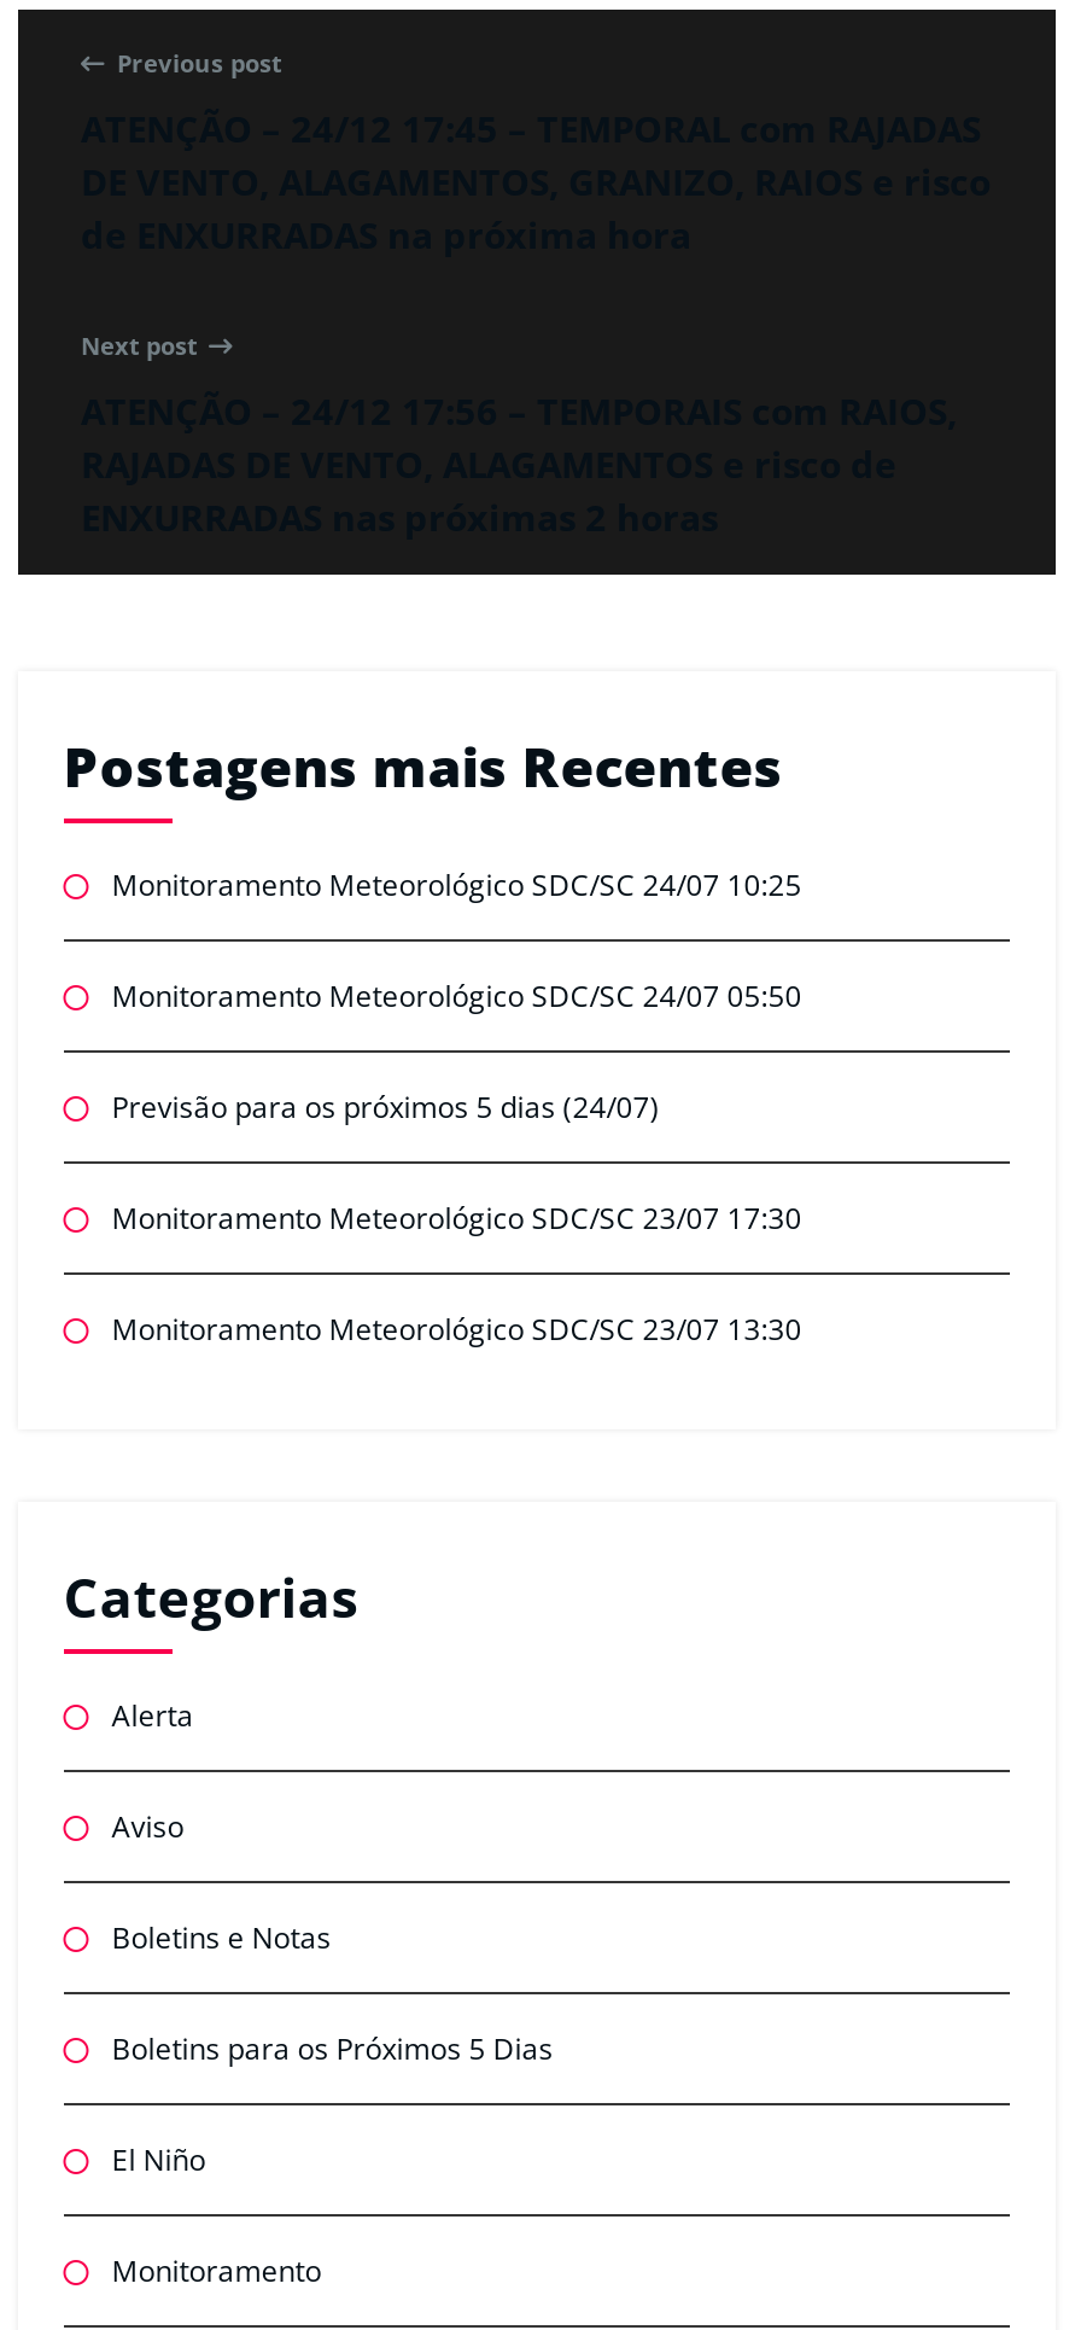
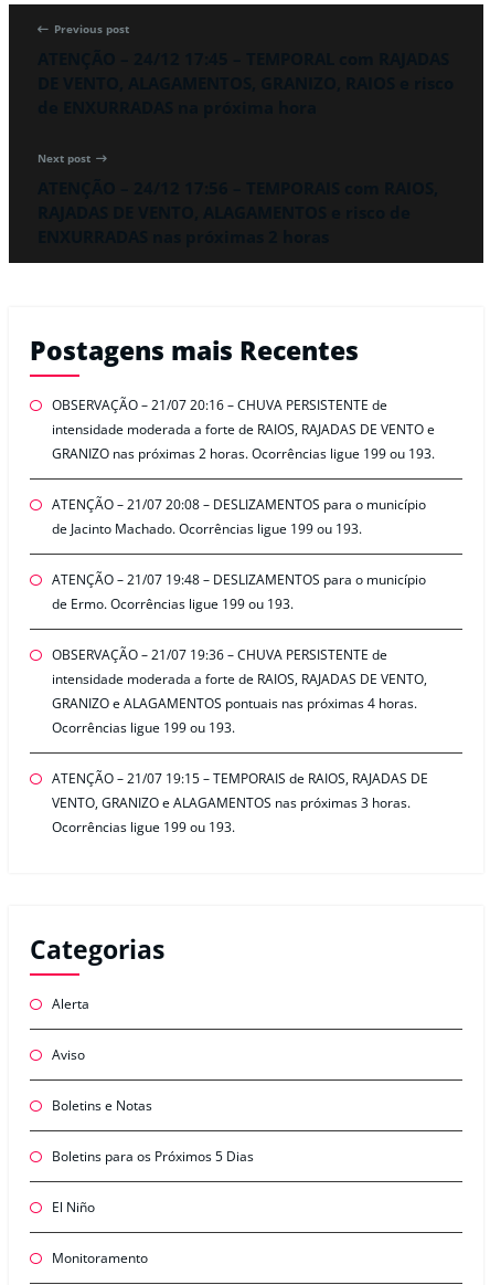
- Monitoramento Meteorológico SDC/SC 24/07 10:25
+ OBSERVAÇÃO – 21/07 20:16 – CHUVA PERSISTENTE de
+ intensidade moderada a forte de RAIOS, RAJADAS DE VENTO e
+ GRANIZO nas próximas 2 horas. Ocorrências ligue 199 ou 193.

- Monitoramento Meteorológico SDC/SC 24/07 05:50
+ ATENÇÃO – 21/07 20:08 – DESLIZAMENTOS para o município
+ de Jacinto Machado. Ocorrências ligue 199 ou 193.

- Previsão para os próximos 5 dias (24/07)
+ ATENÇÃO – 21/07 19:48 – DESLIZAMENTOS para o município
+ de Ermo. Ocorrências ligue 199 ou 193.

- Monitoramento Meteorológico SDC/SC 23/07 17:30
+ OBSERVAÇÃO – 21/07 19:36 – CHUVA PERSISTENTE de
+ intensidade moderada a forte de RAIOS, RAJADAS DE VENTO,
+ GRANIZO e ALAGAMENTOS pontuais nas próximas 4 horas.
+ Ocorrências ligue 199 ou 193.

- Monitoramento Meteorológico SDC/SC 23/07 13:30
+ ATENÇÃO – 21/07 19:15 – TEMPORAIS de RAIOS, RAJADAS DE
+ VENTO, GRANIZO e ALAGAMENTOS nas próximas 3 horas.
+ Ocorrências ligue 199 ou 193.
